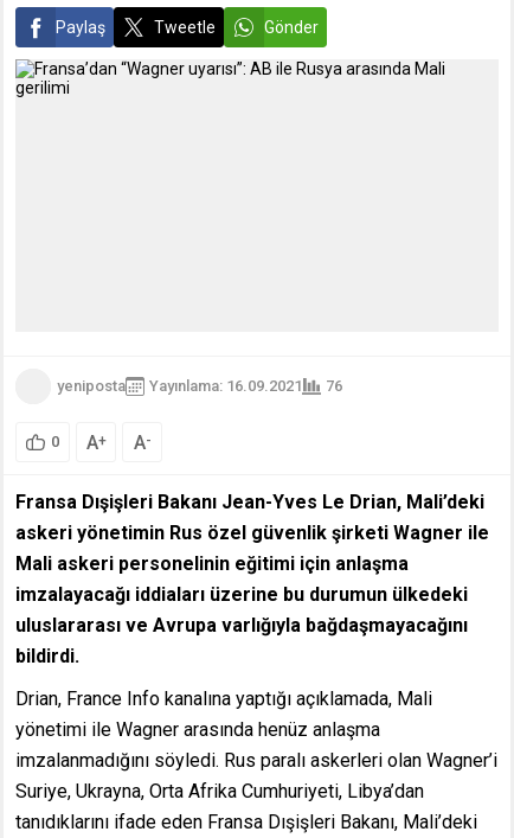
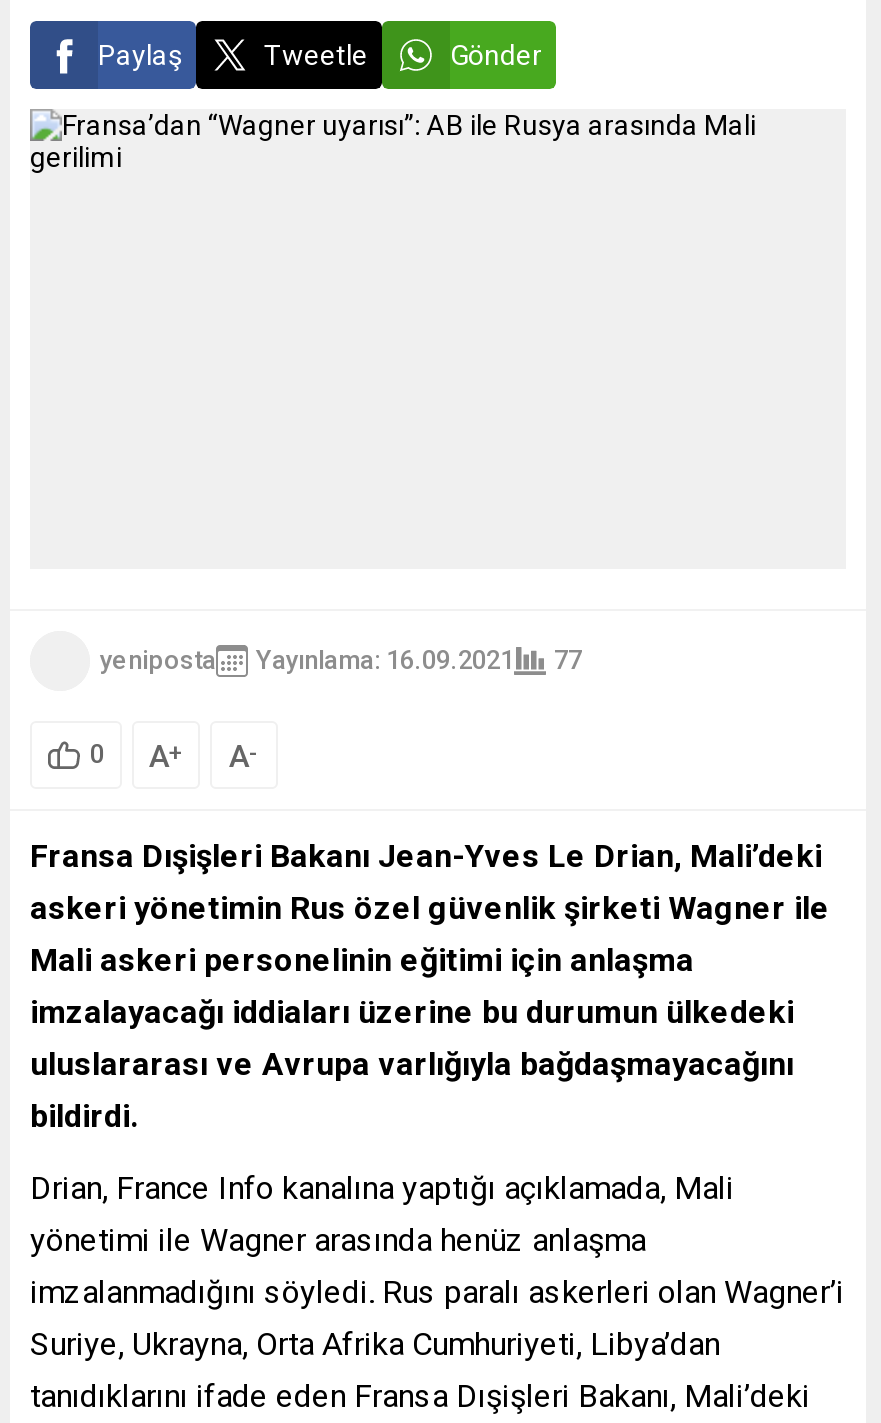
- yeniposta Yayınlama: 16.09.2021 76
+ yeniposta Yayınlama: 16.09.2021 77
